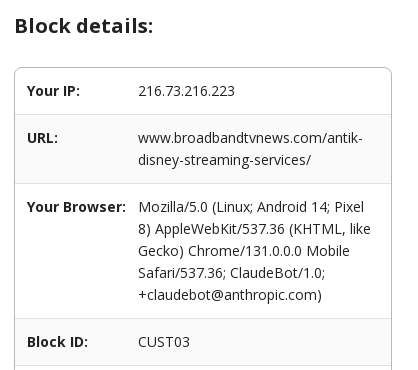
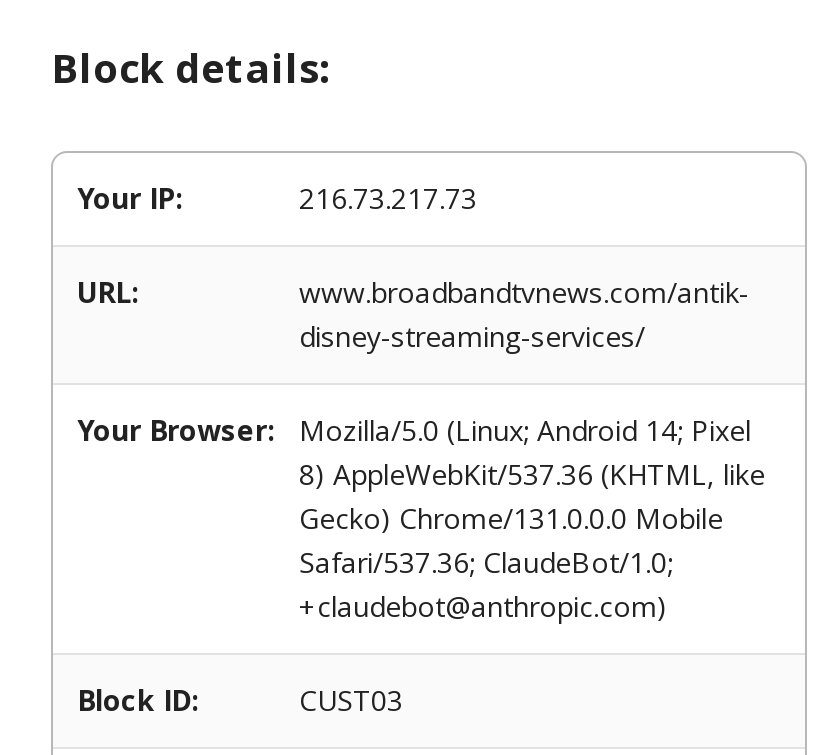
- 216.73.216.223
+ 216.73.217.73
